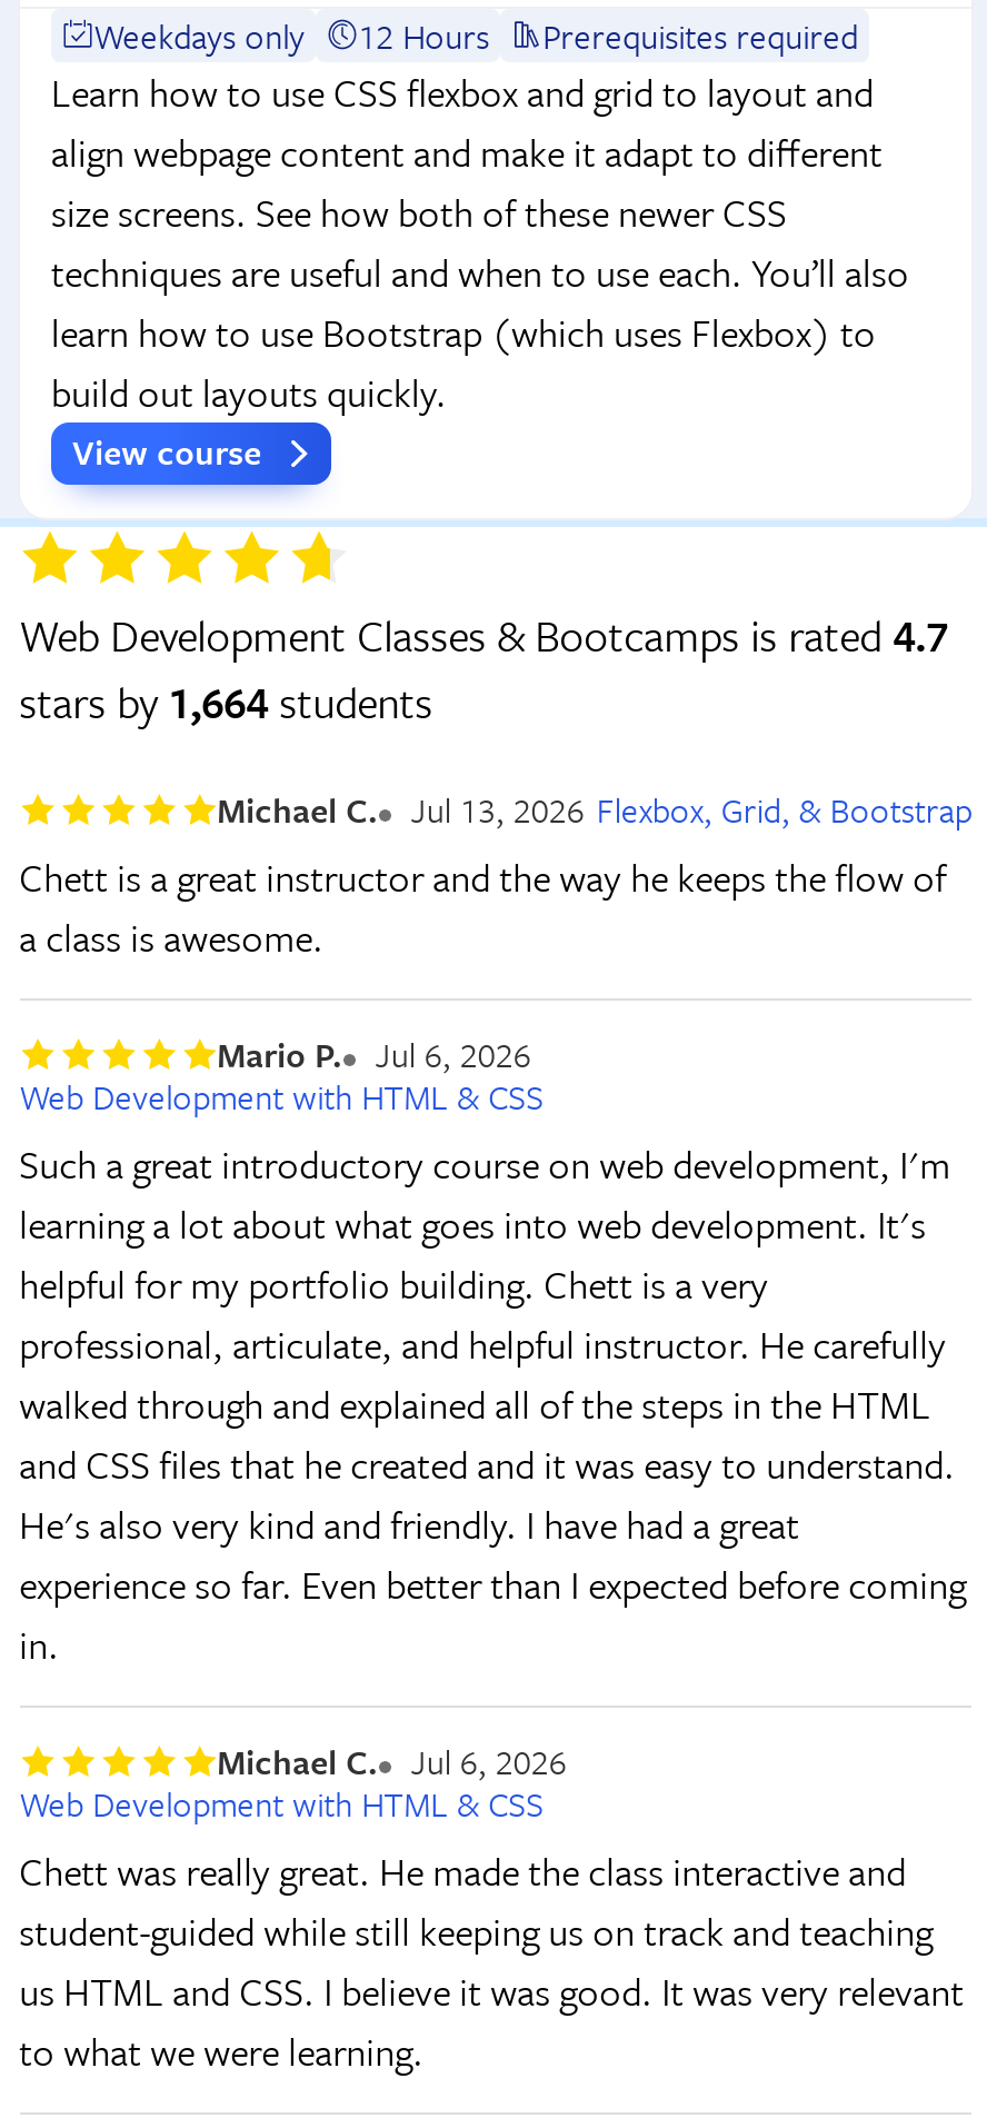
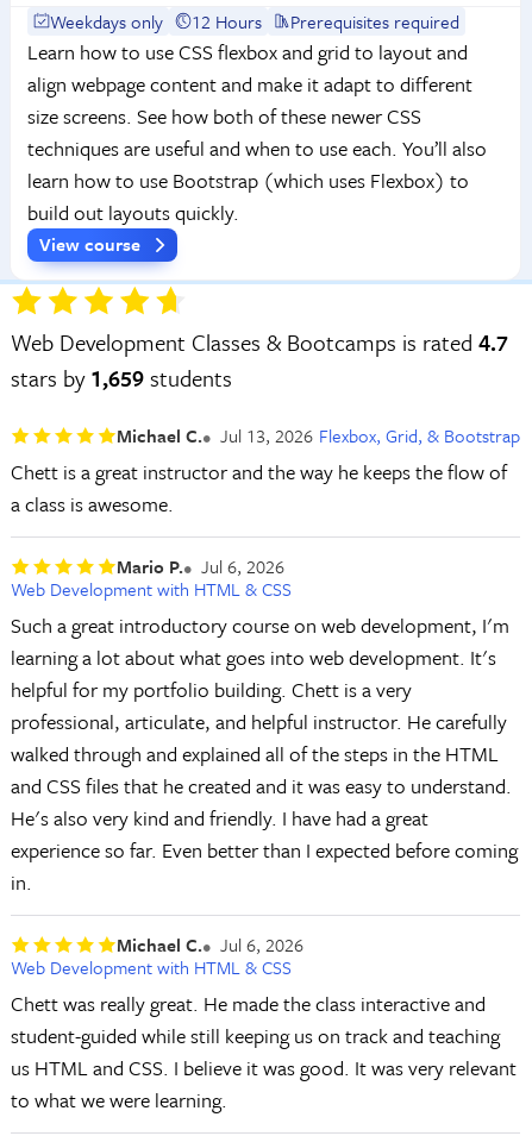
- stars by 1,664 students
+ stars by 1,659 students
